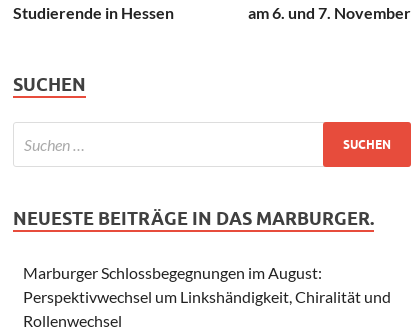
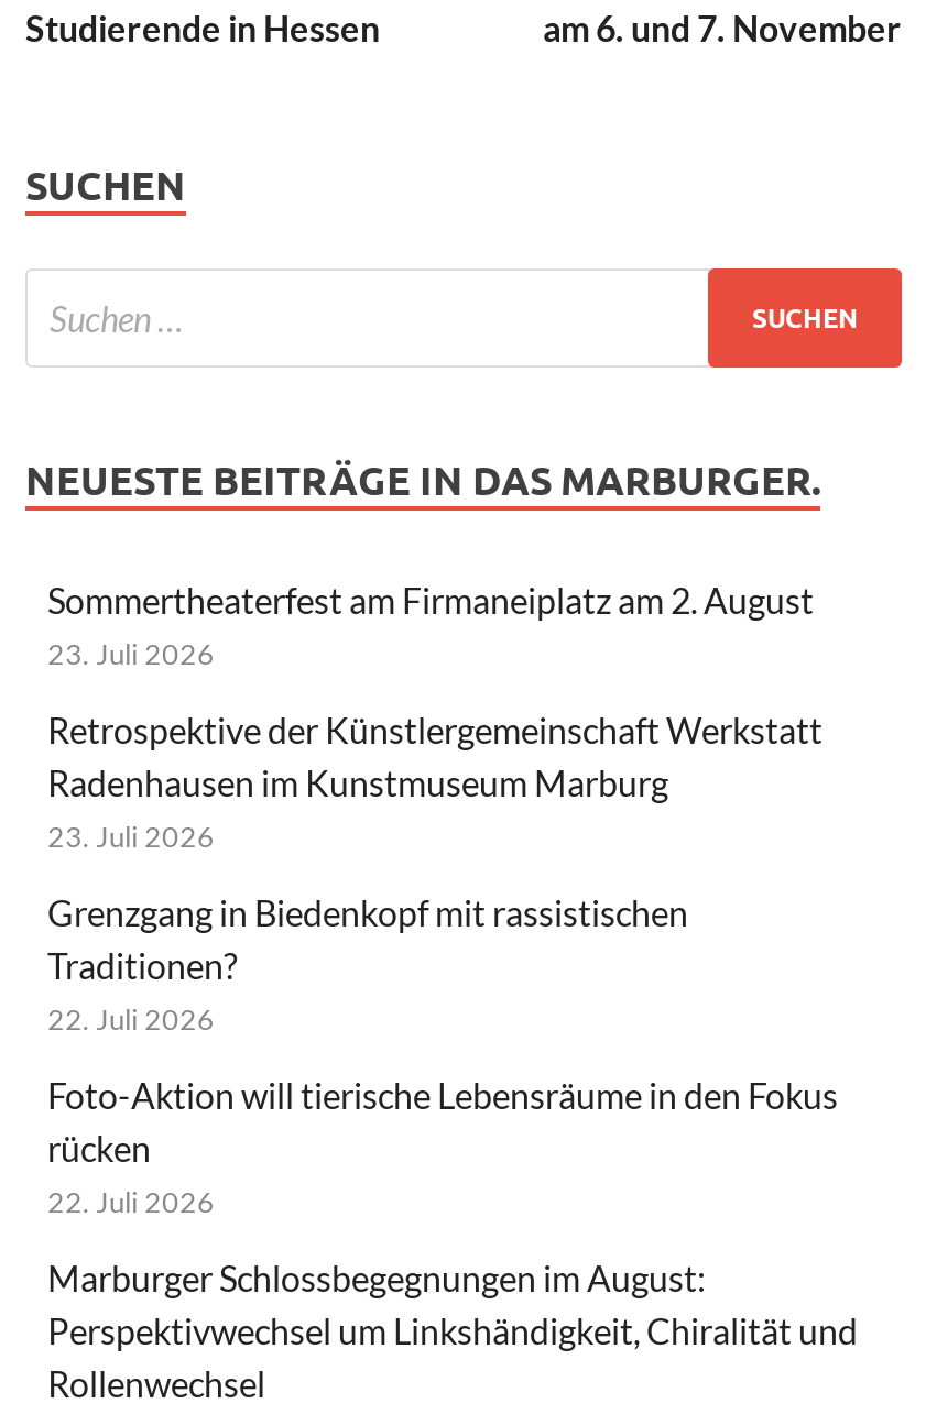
+ Sommertheaterfest am Firmaneiplatz am 2. August
+ 23. Juli 2026
+ Retrospektive der Künstlergemeinschaft Werkstatt
+ Radenhausen im Kunstmuseum Marburg
+ 23. Juli 2026
+ Grenzgang in Biedenkopf mit rassistischen
+ Traditionen?
+ 22. Juli 2026
+ Foto-Aktion will tierische Lebensräume in den Fokus
+ rücken
+ 22. Juli 2026
